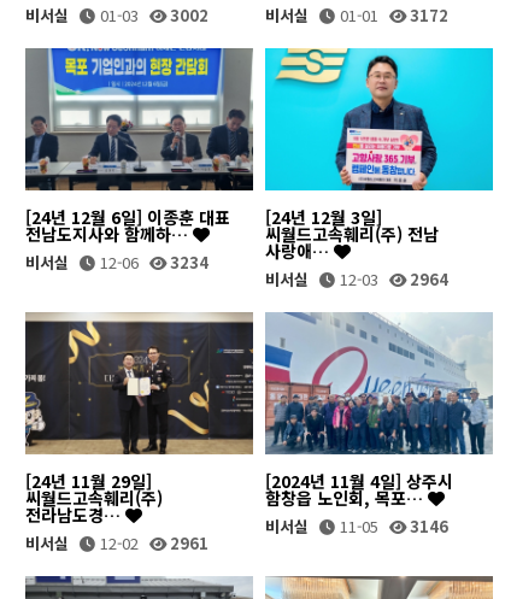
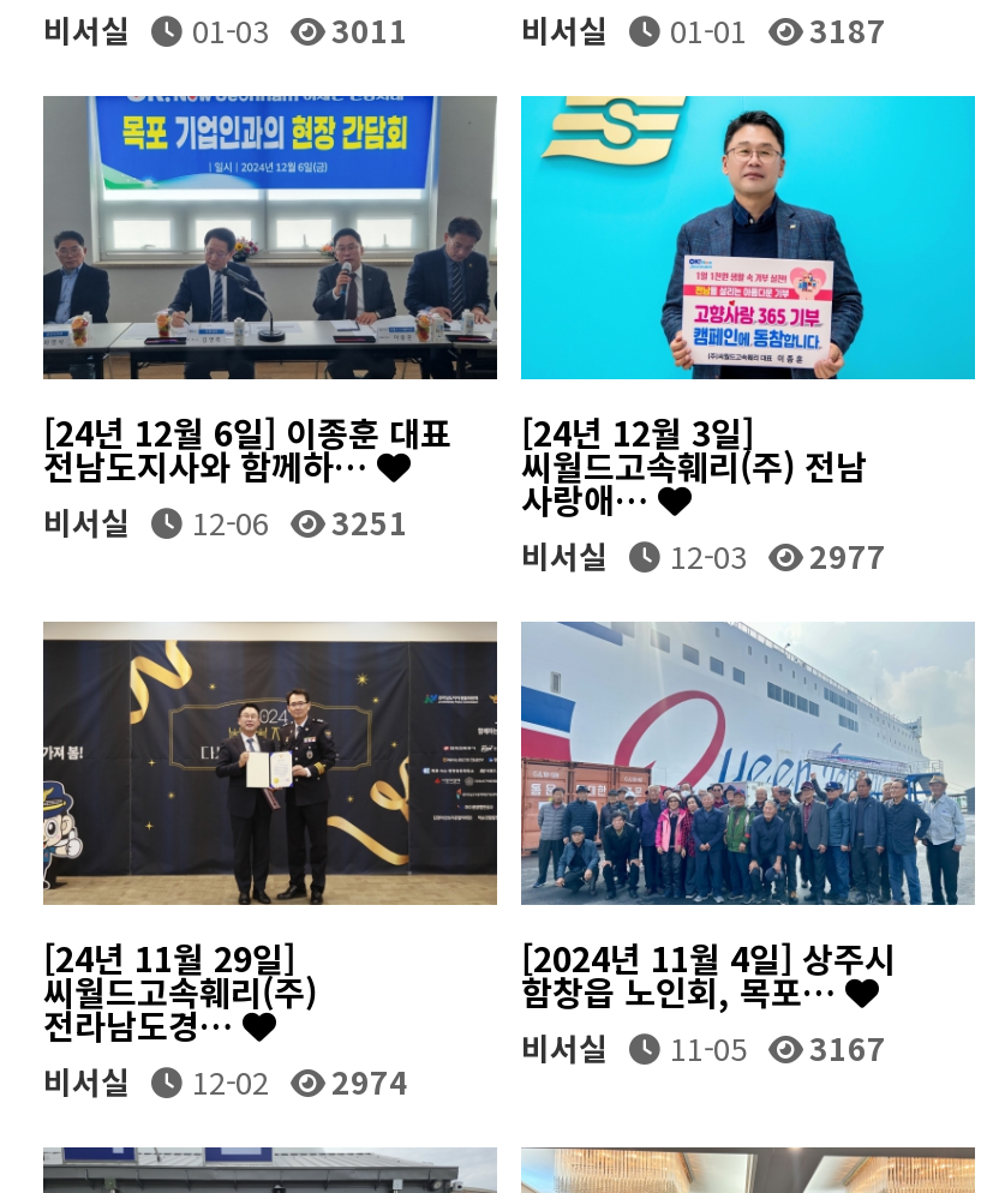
- 비서실 01-03 3002
+ 비서실 01-03 3011

- 비서실 01-01 3172
+ 비서실 01-01 3187

- 비서실 12-06 3234
+ 비서실 12-06 3251

- 비서실 12-03 2964
+ 비서실 12-03 2977

- 비서실 11-05 3146
+ 비서실 11-05 3167

- 비서실 12-02 2961
+ 비서실 12-02 2974
